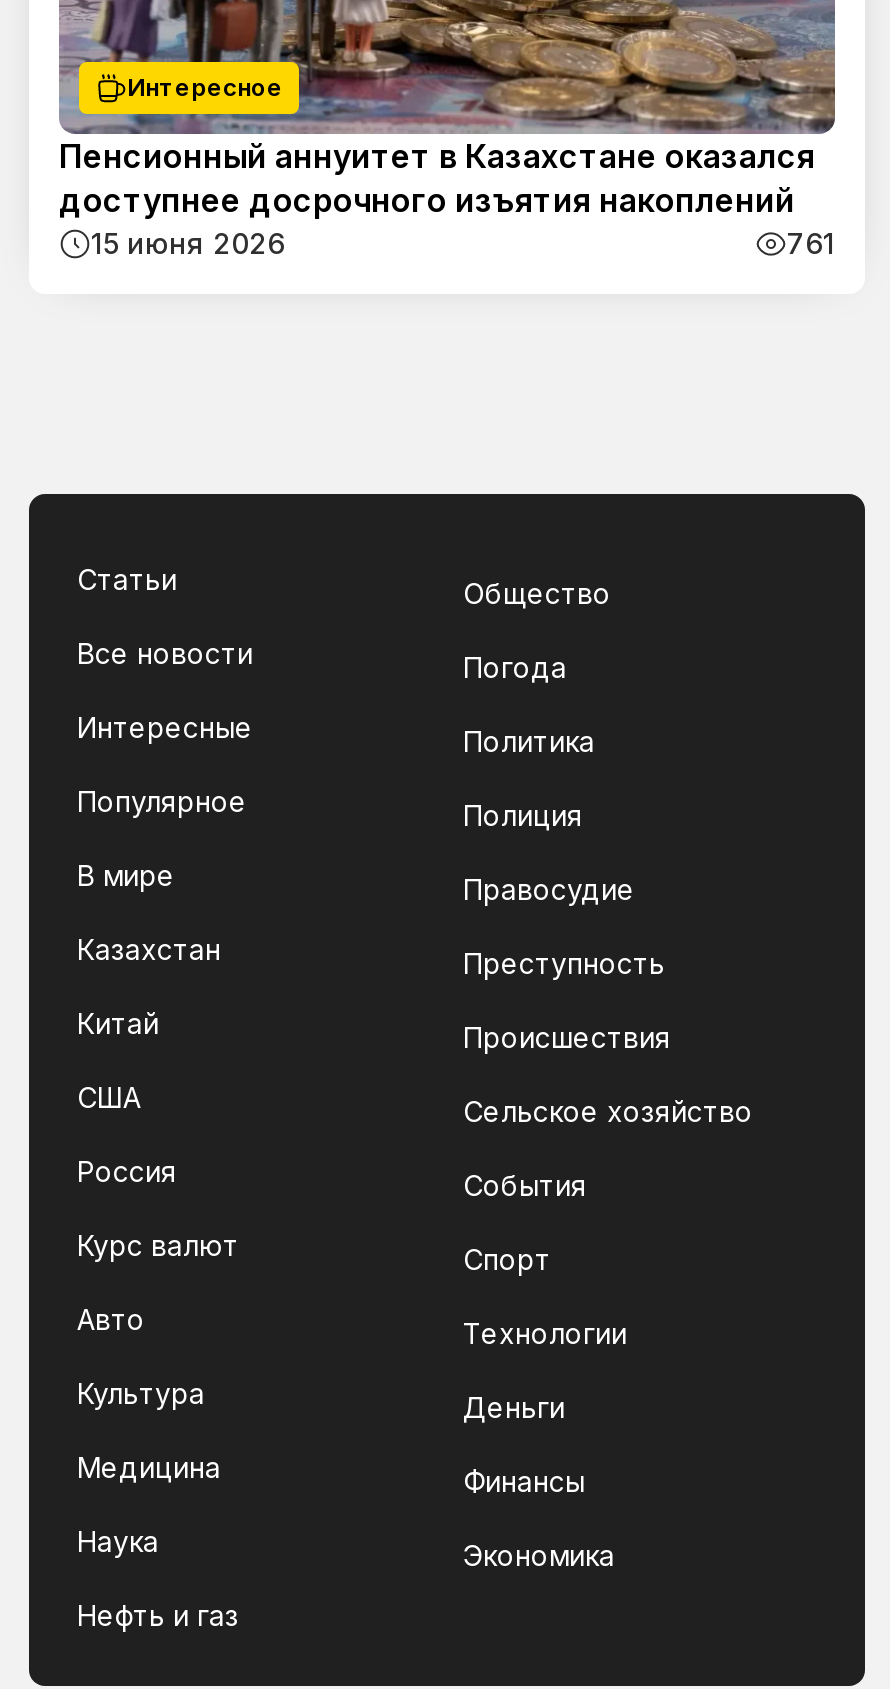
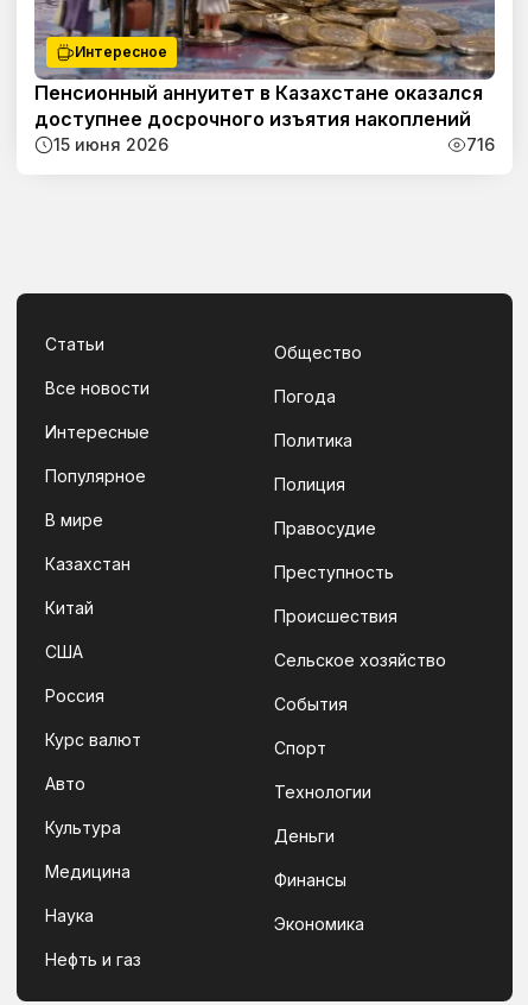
- 761
+ 716
